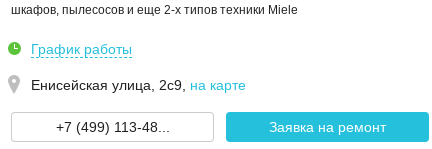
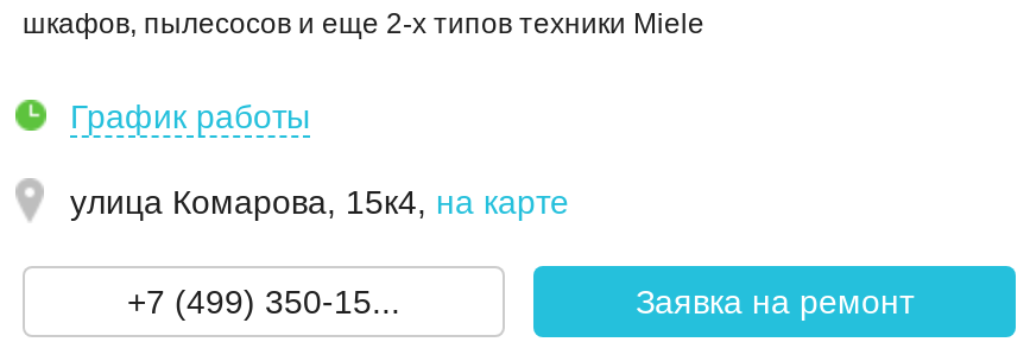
- Енисейская улица, 2с9, на карте
+ улица Комарова, 15к4, на карте

- +7 (499) 113-48...
+ +7 (499) 350-15...
